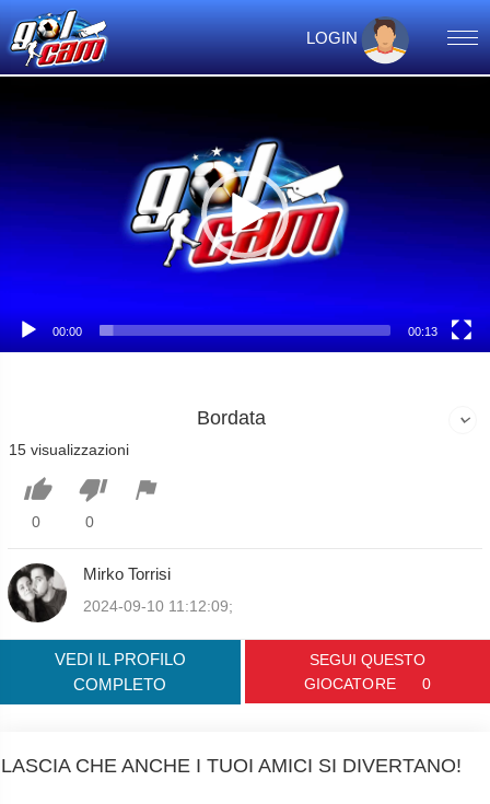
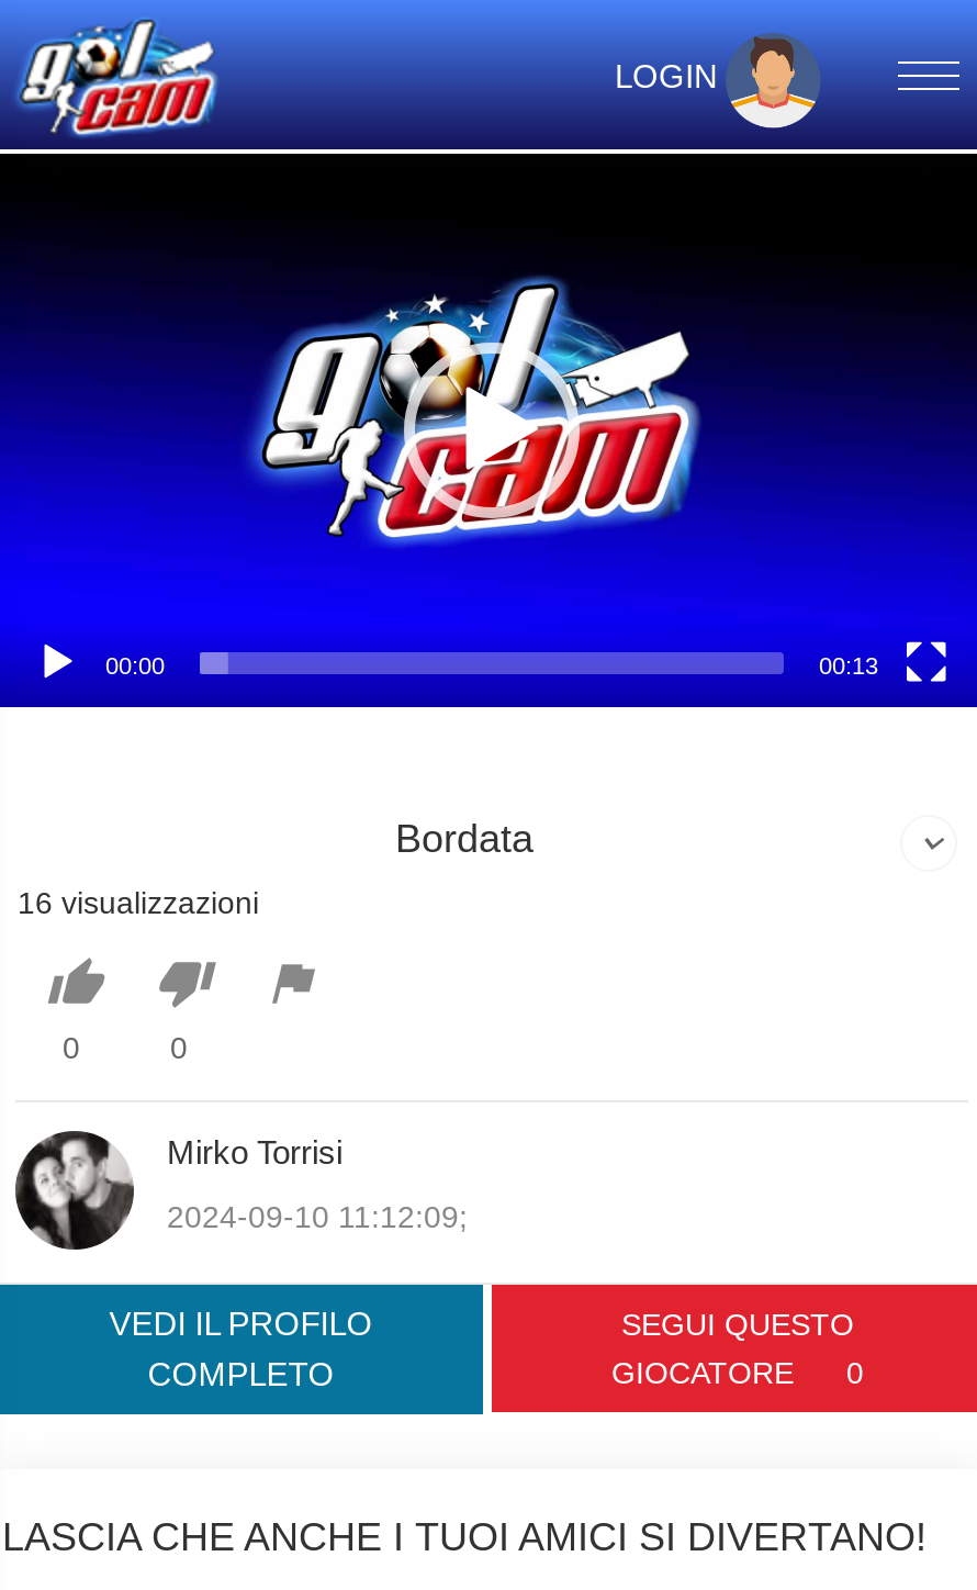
- 15 visualizzazioni
+ 16 visualizzazioni
